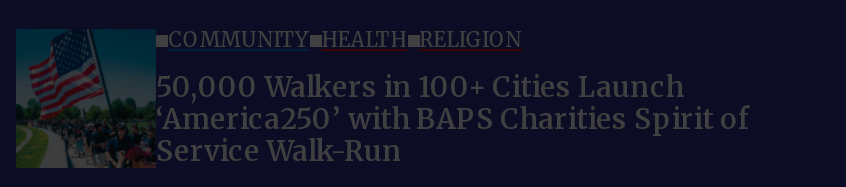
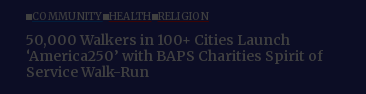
- [image]
